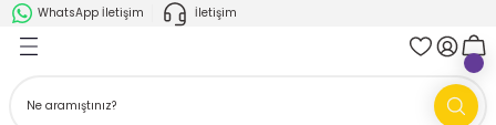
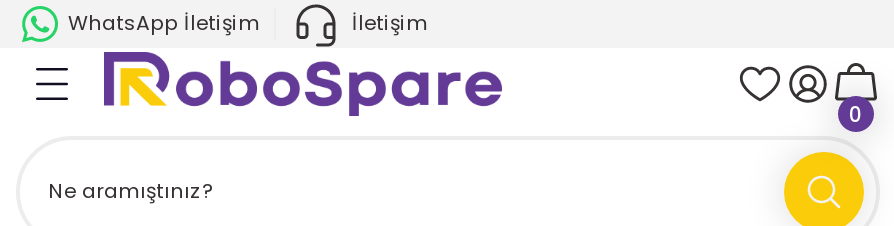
+ [image]

+ 0
